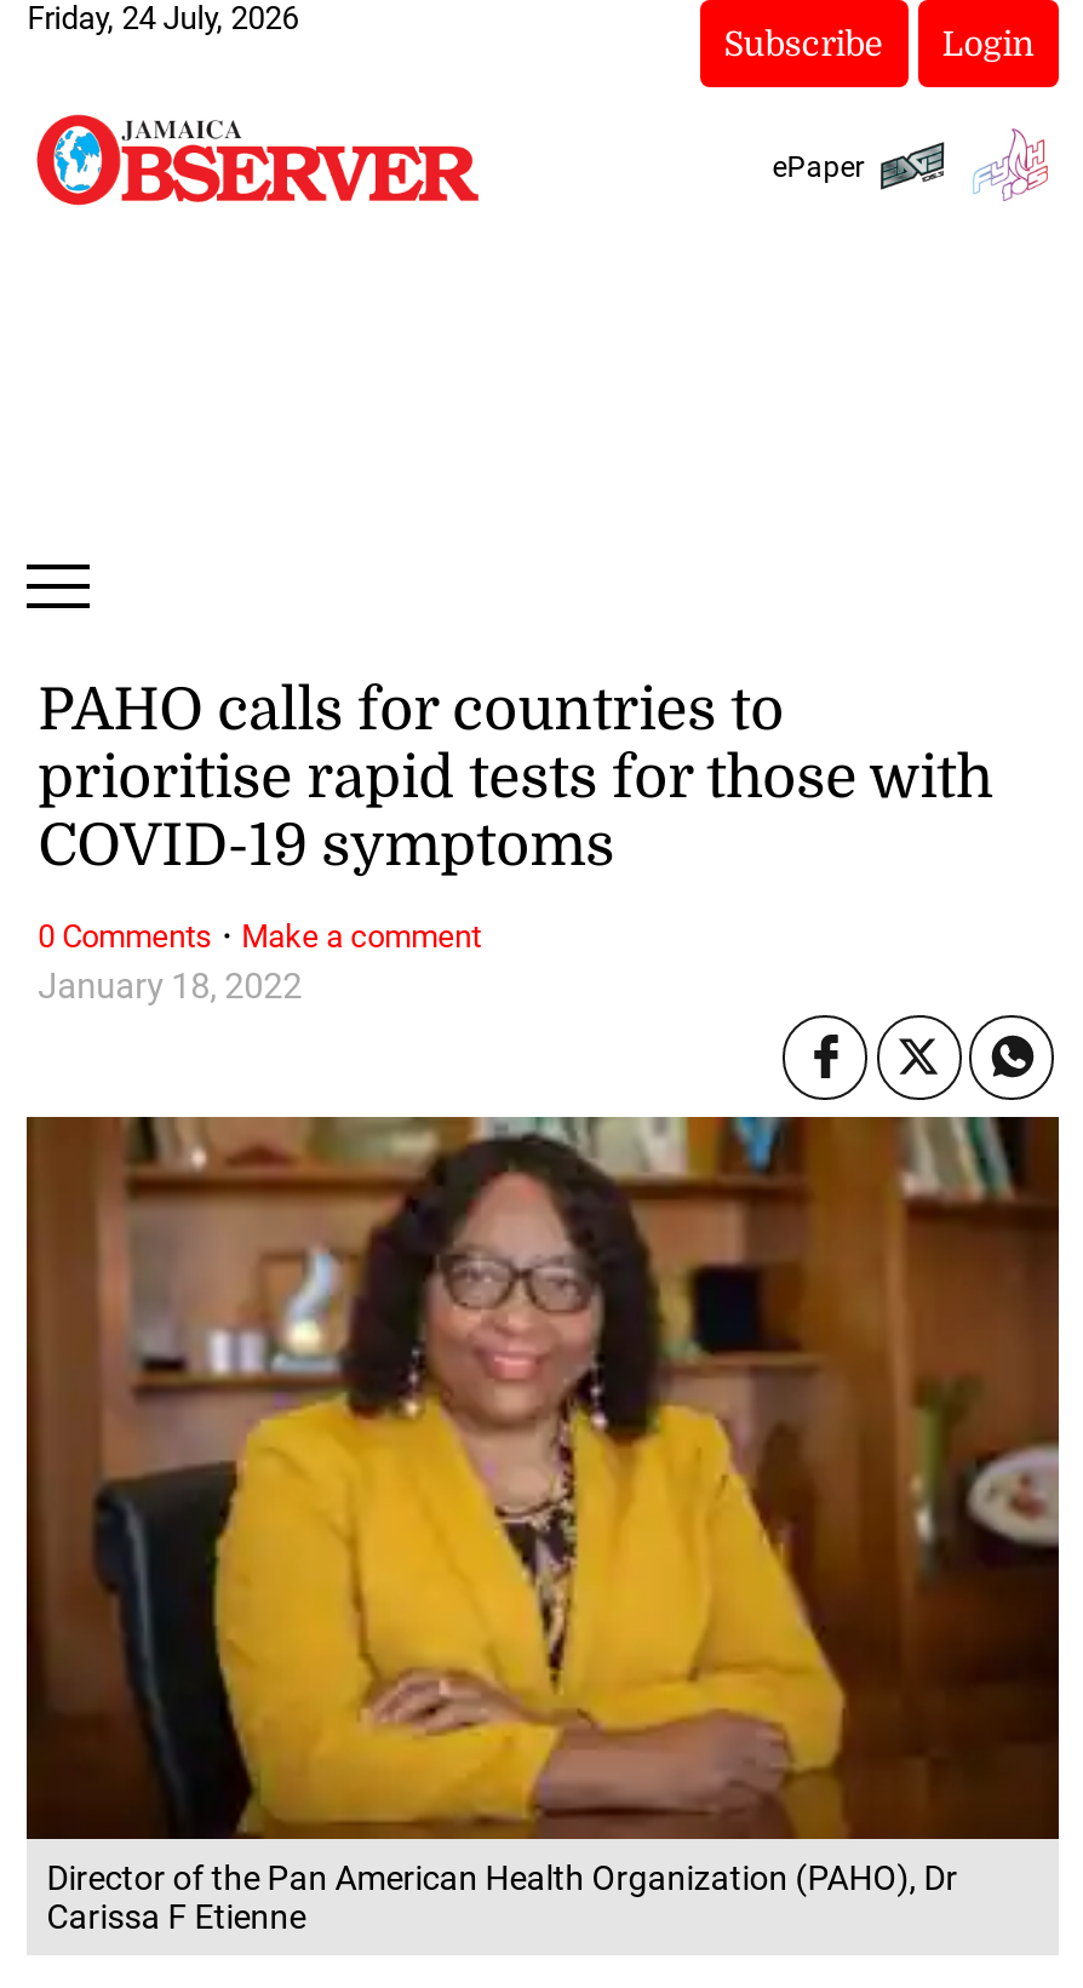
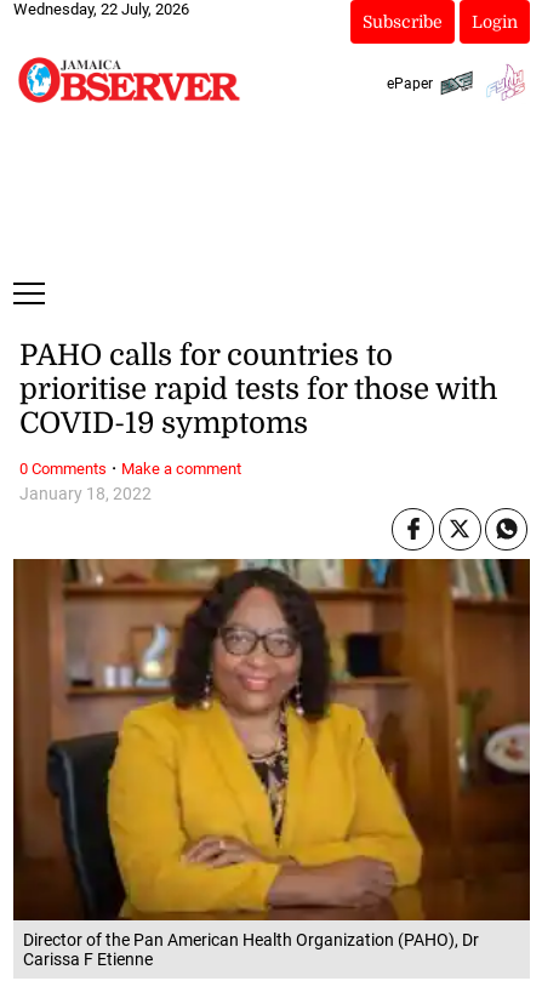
- Friday, 24 July, 2026
+ Wednesday, 22 July, 2026
